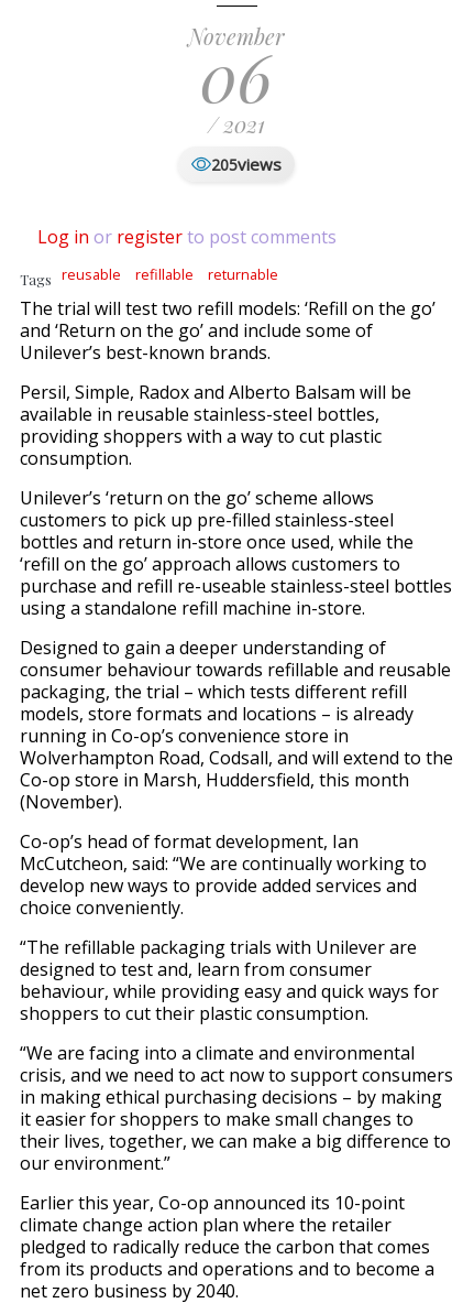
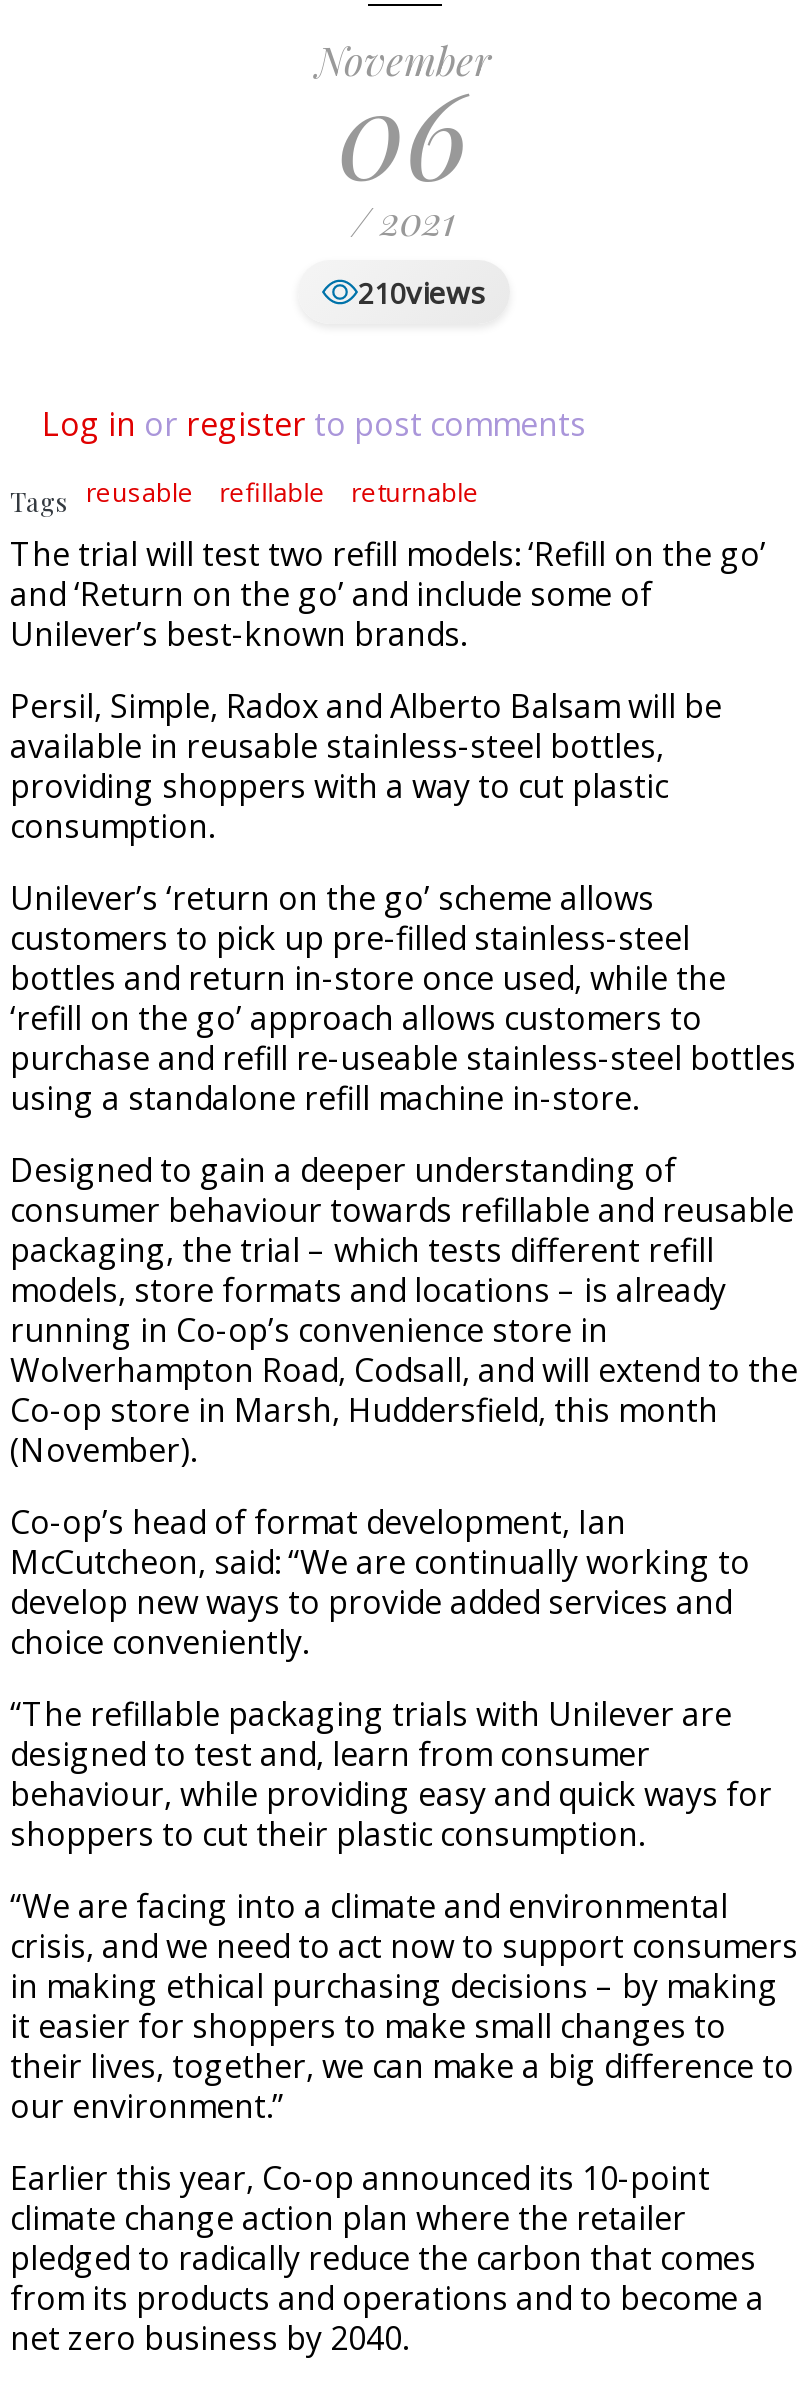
- 205views
+ 210views
